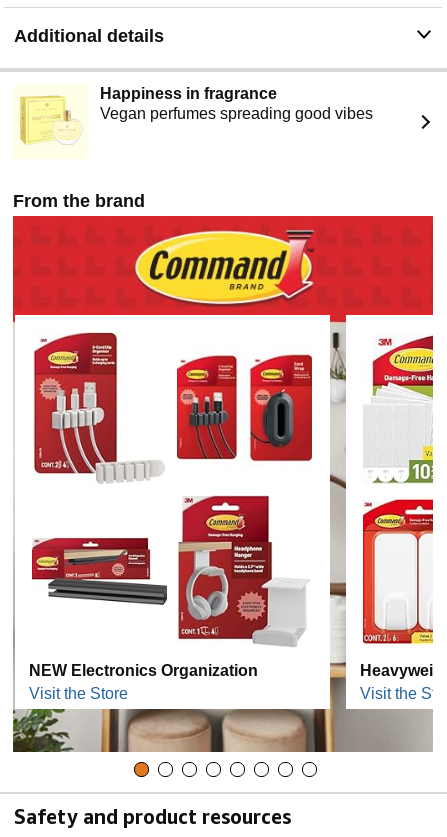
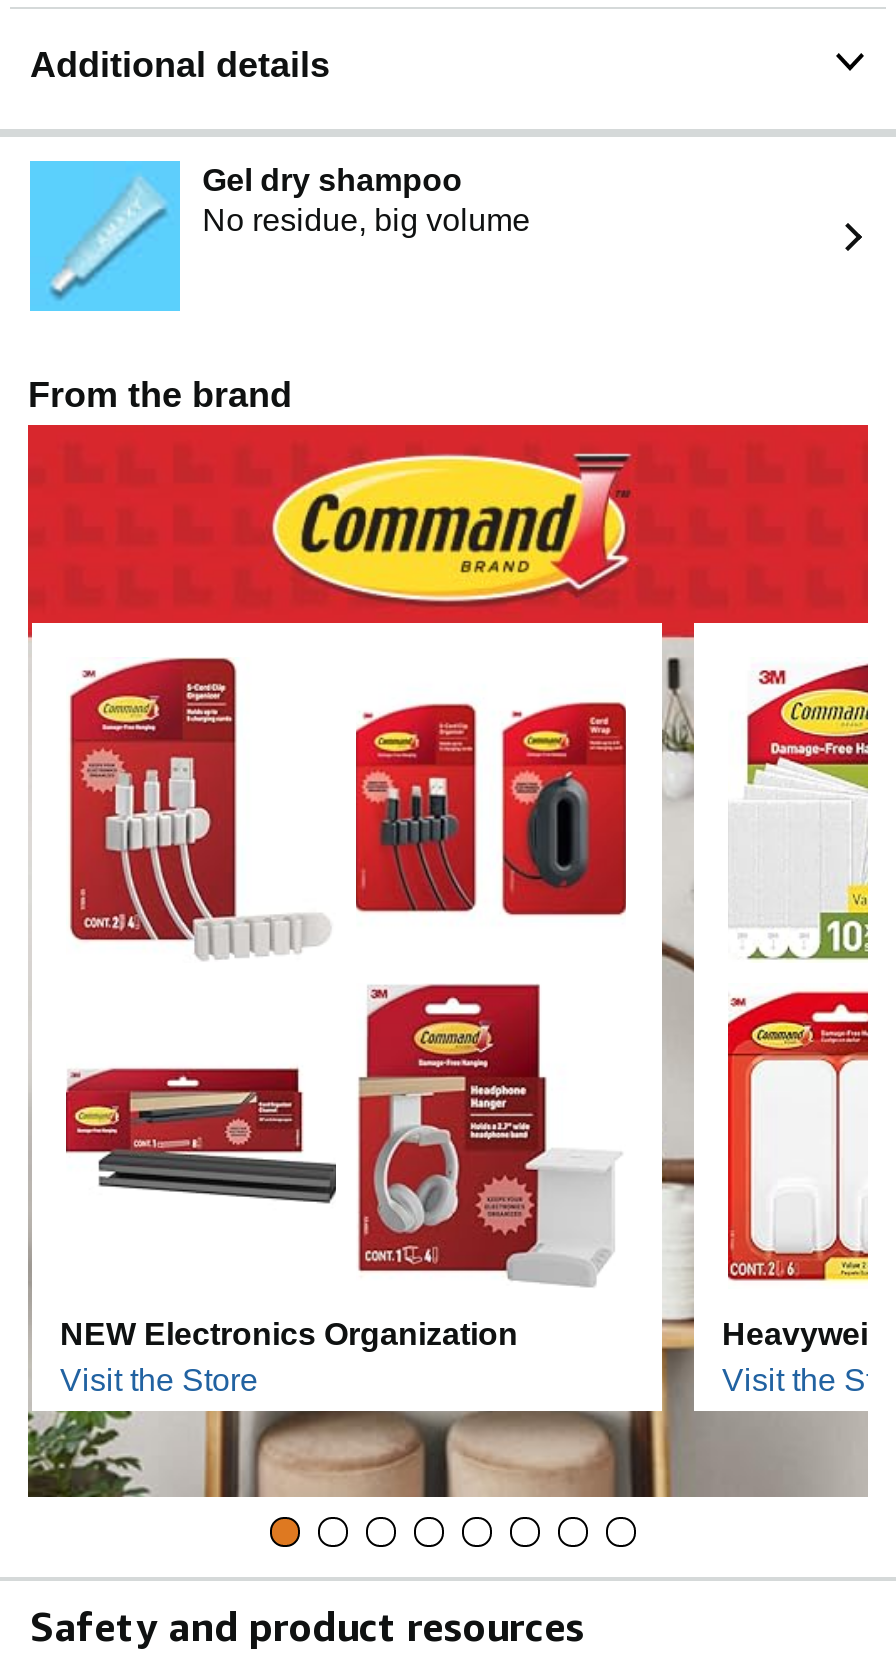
- [image]
- Happiness in fragrance
- Vegan perfumes spreading good vibes
+ [image]
+ Gel dry shampoo
+ No residue, big volume
